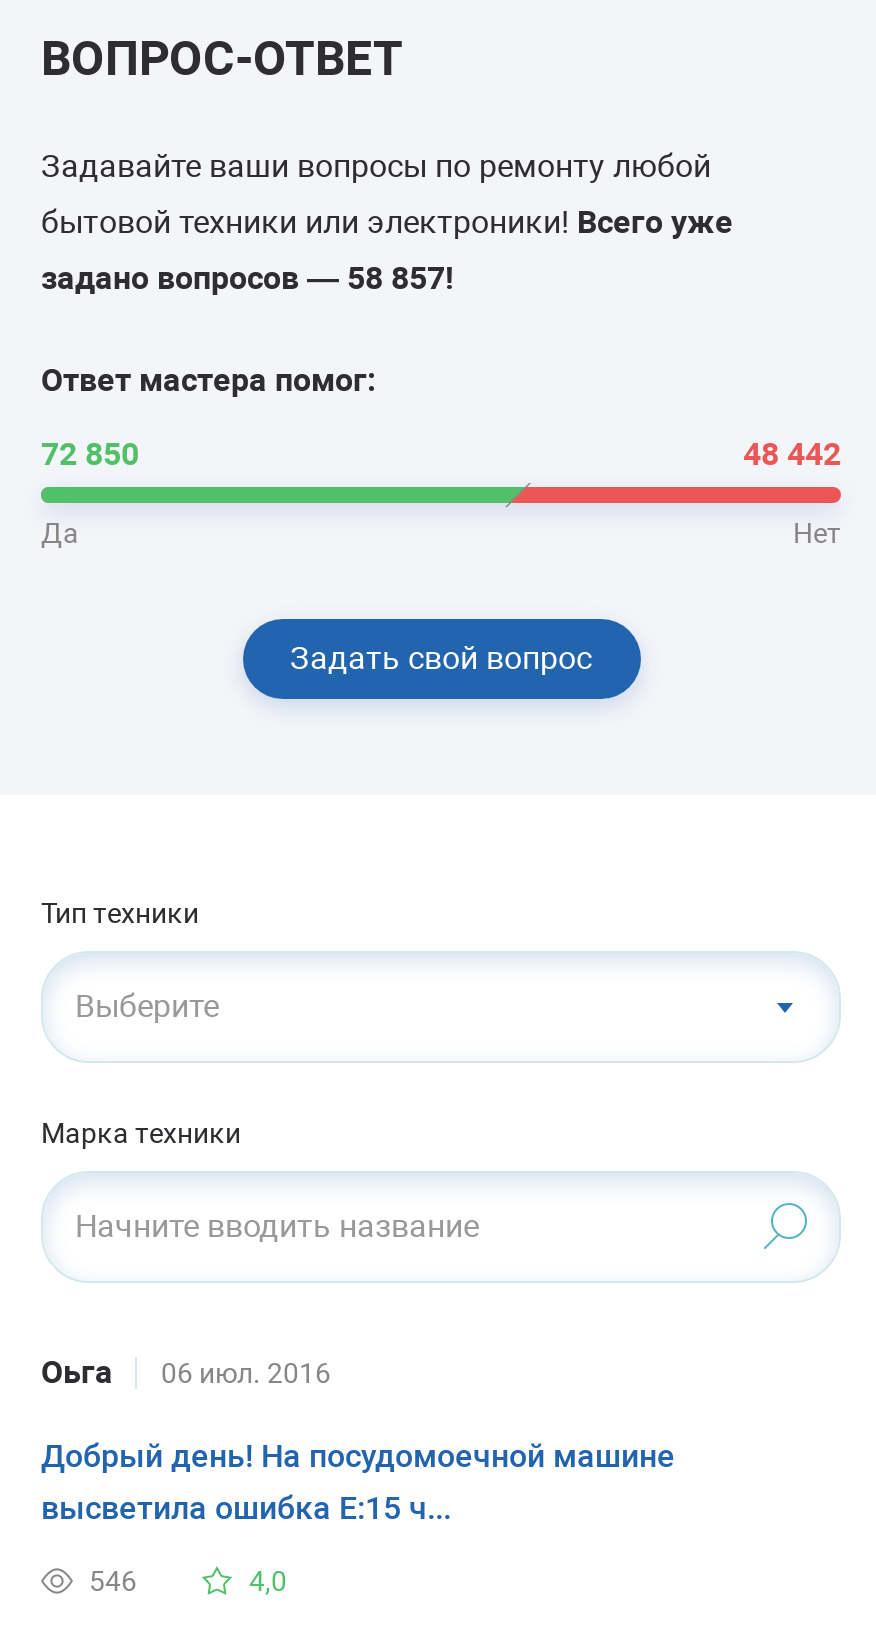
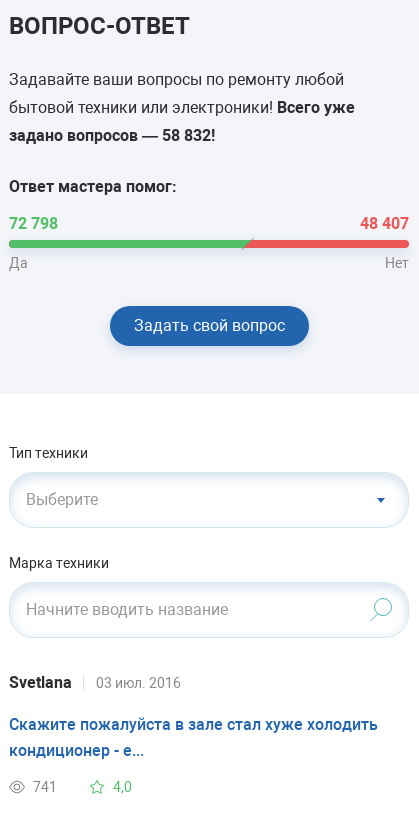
- задано вопросов — 58 857!
+ задано вопросов — 58 832!

- 72 850
+ 72 798

- 48 442
+ 48 407

- Оьга
- 06 июл. 2016
+ Svetlana
+ 03 июл. 2016

- Добрый день! На посудомоечной машине
- высветила ошибка E:15 ч...
+ Скажите пожалуйста в зале стал хуже холодить
+ кондиционер - е...

- 546
+ 741
